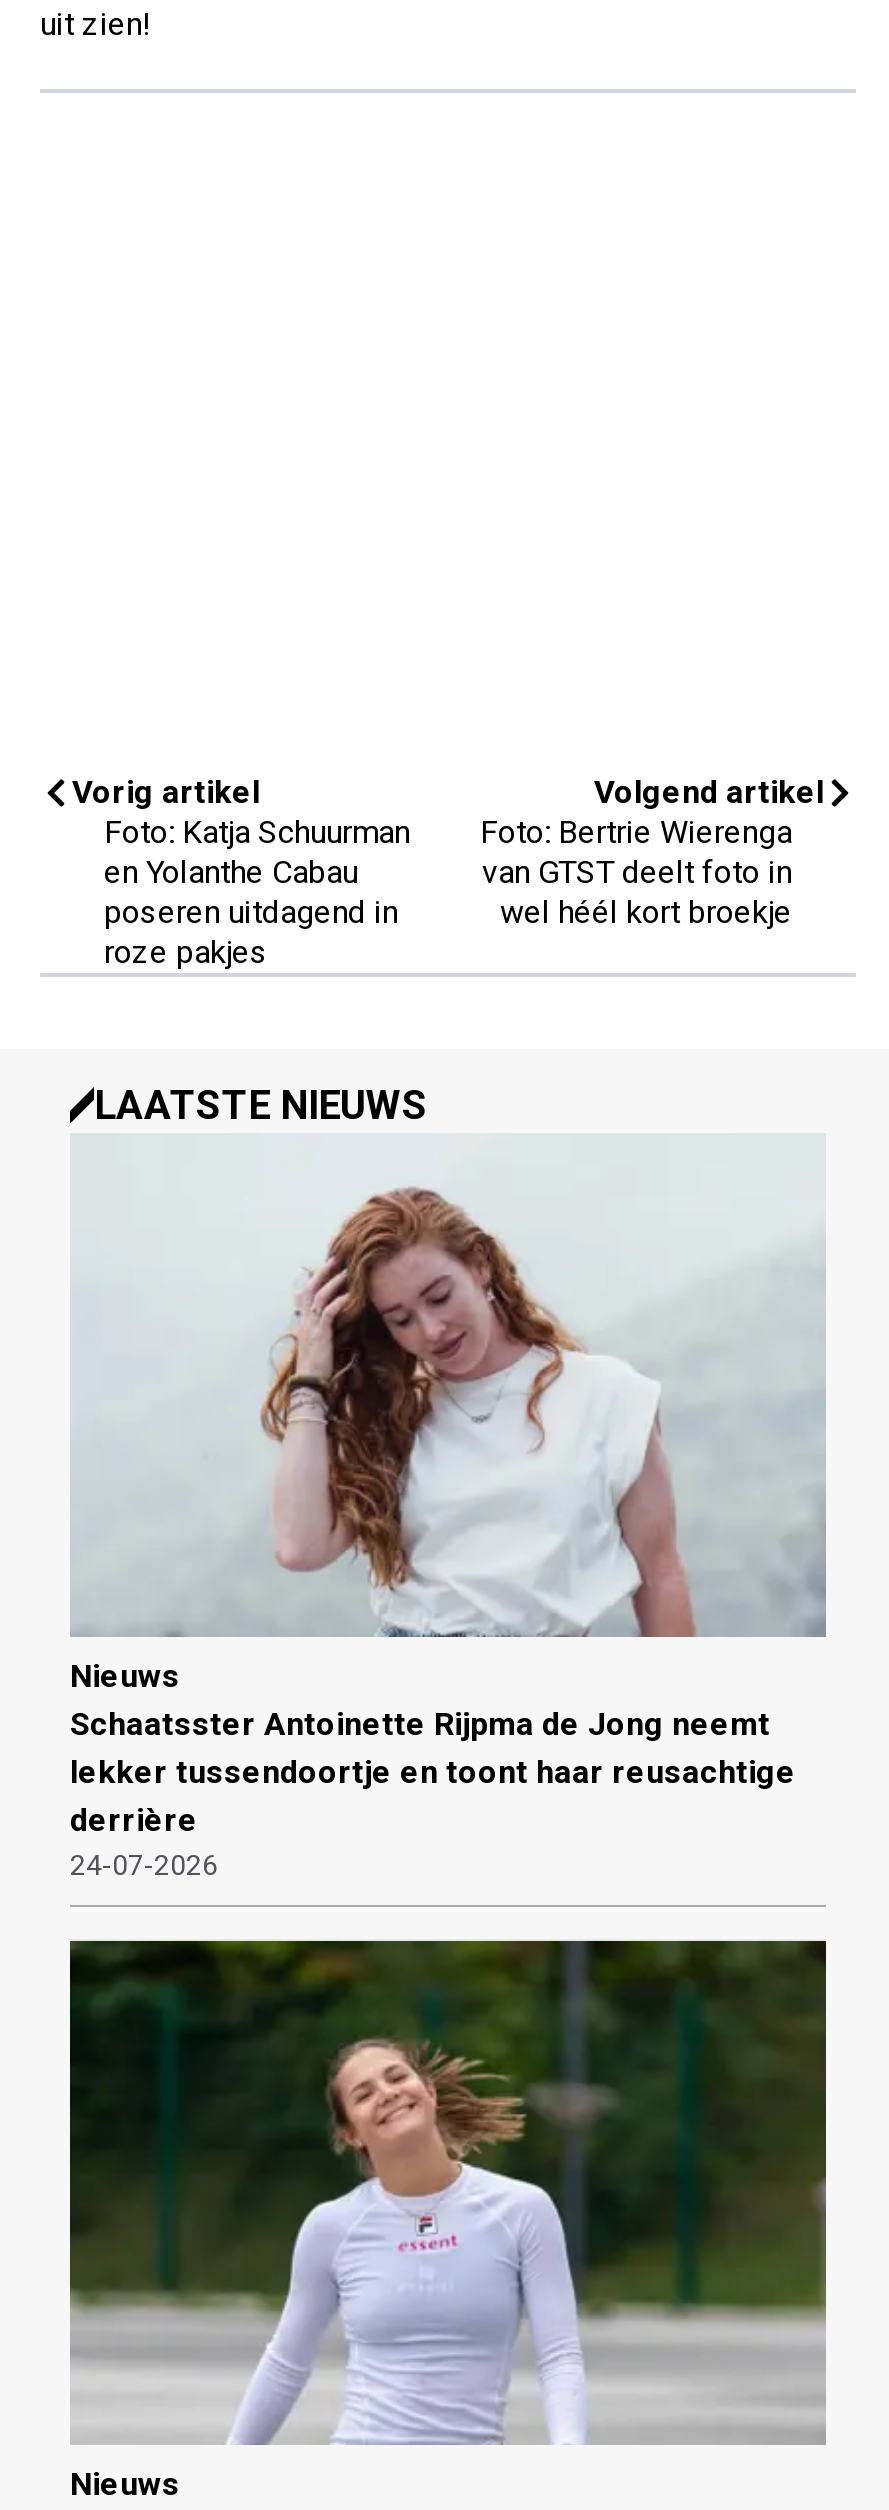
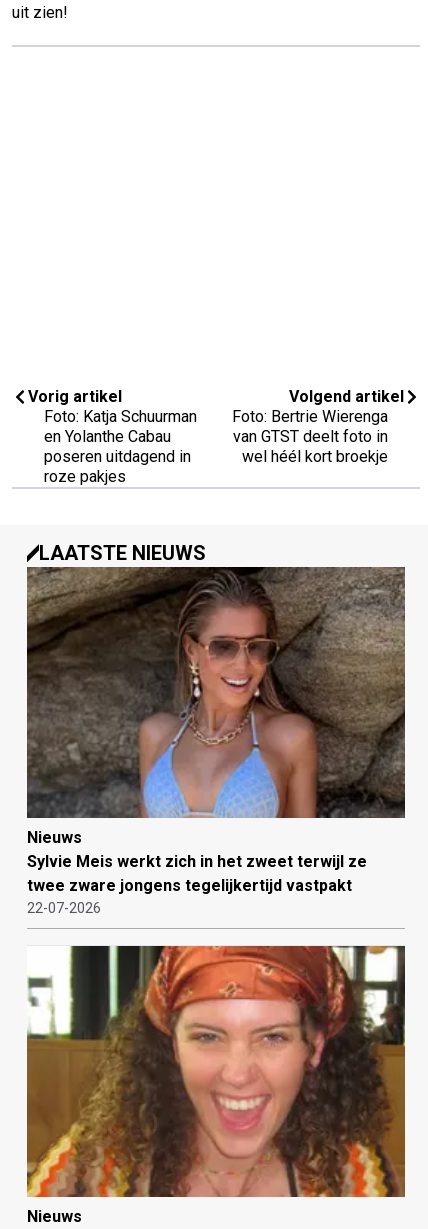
- [image]
- Schaatsster Antoinette Rijpma de Jong neemt
- lekker tussendoortje en toont haar reusachtige
- derrière
- 24-07-2026
+ [image]
+ Sylvie Meis werkt zich in het zweet terwijl ze
+ twee zware jongens tegelijkertijd vastpakt
+ 22-07-2026

- [image]
+ [image]
